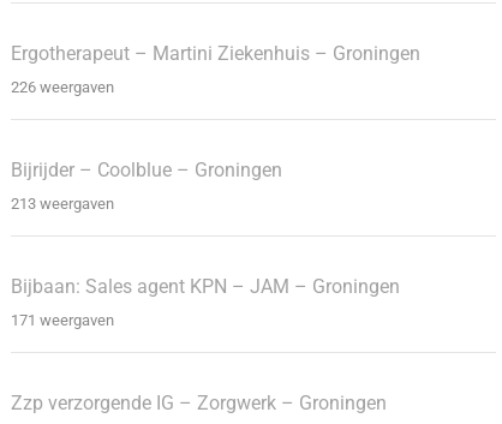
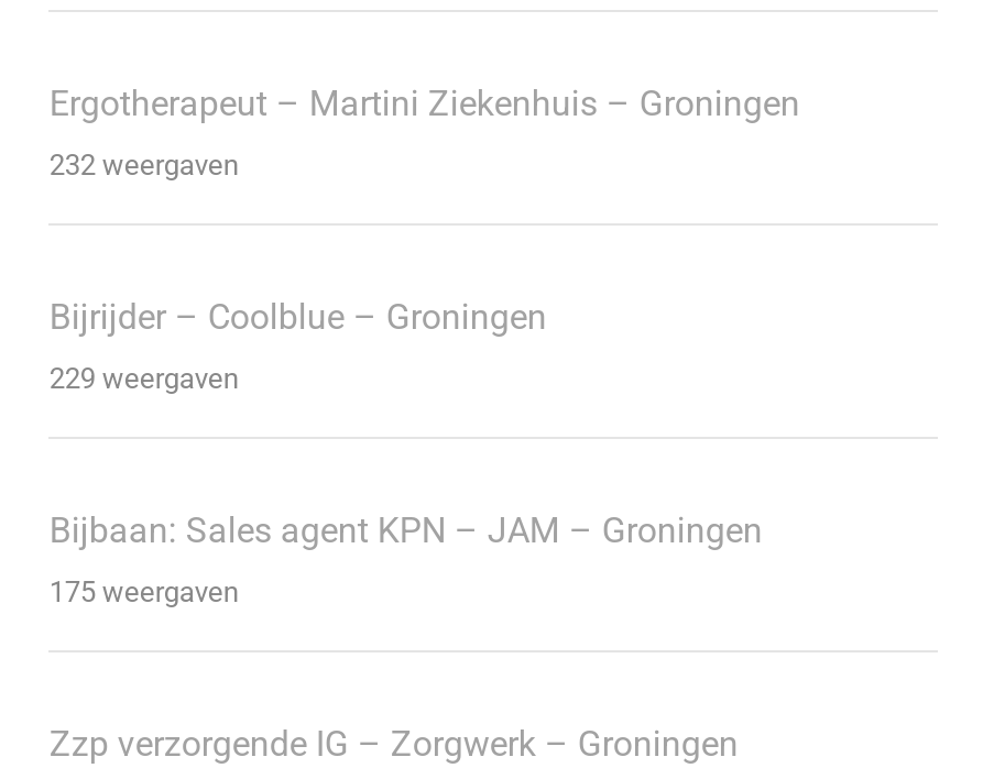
- 226 weergaven
+ 232 weergaven

- 213 weergaven
+ 229 weergaven

- 171 weergaven
+ 175 weergaven
